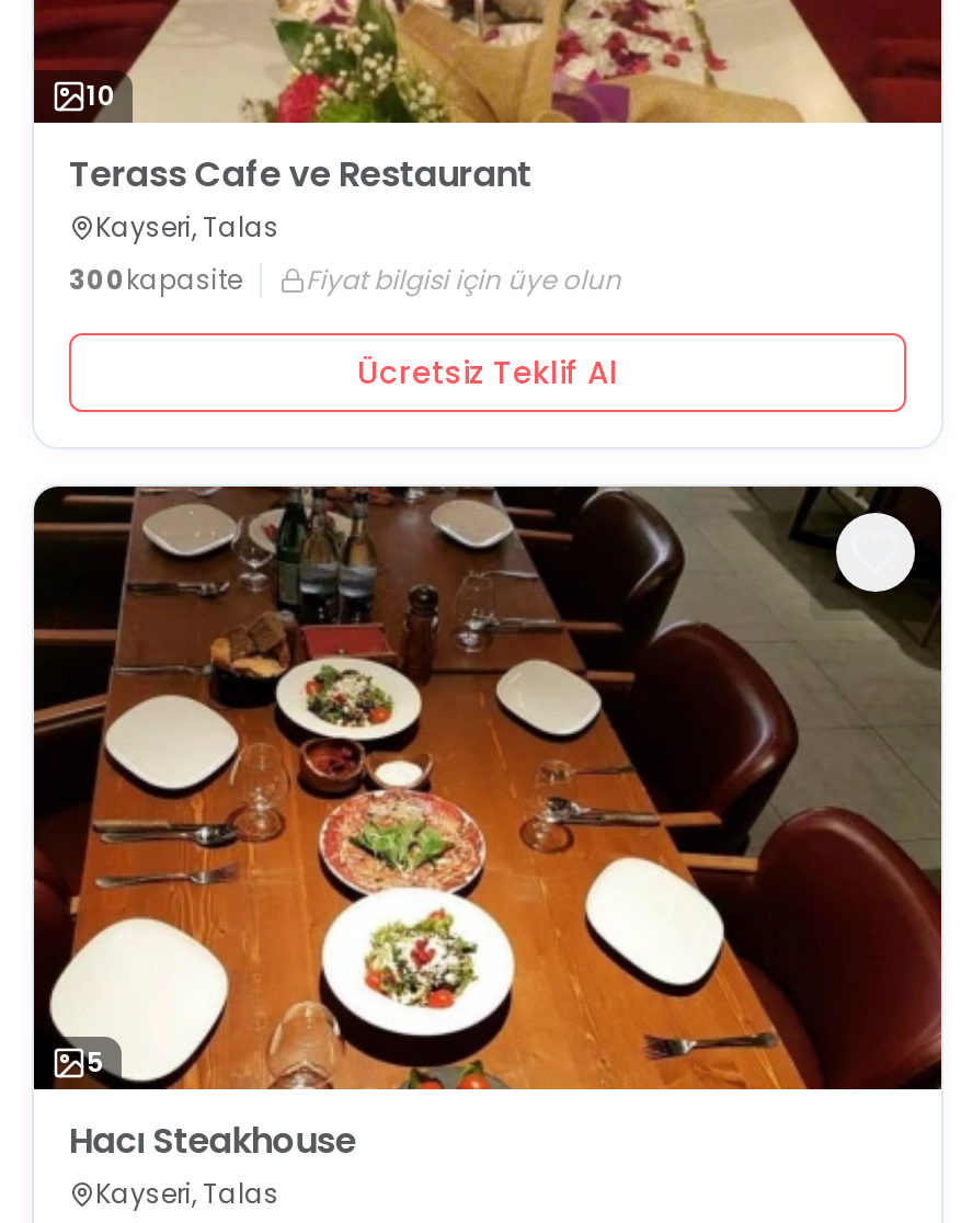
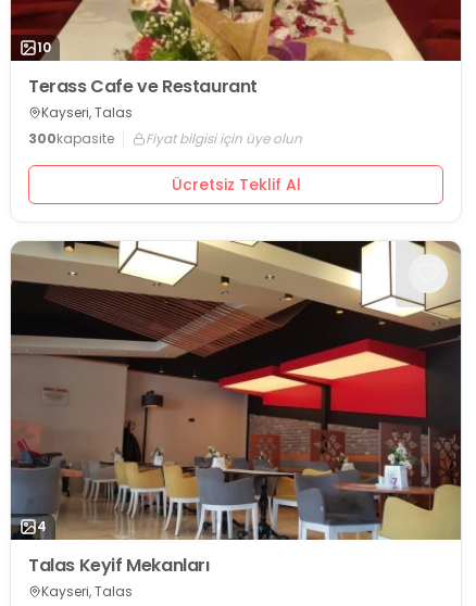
- [image]
- 5
+ [image]
+ 4

- Hacı Steakhouse
+ Talas Keyif Mekanları
